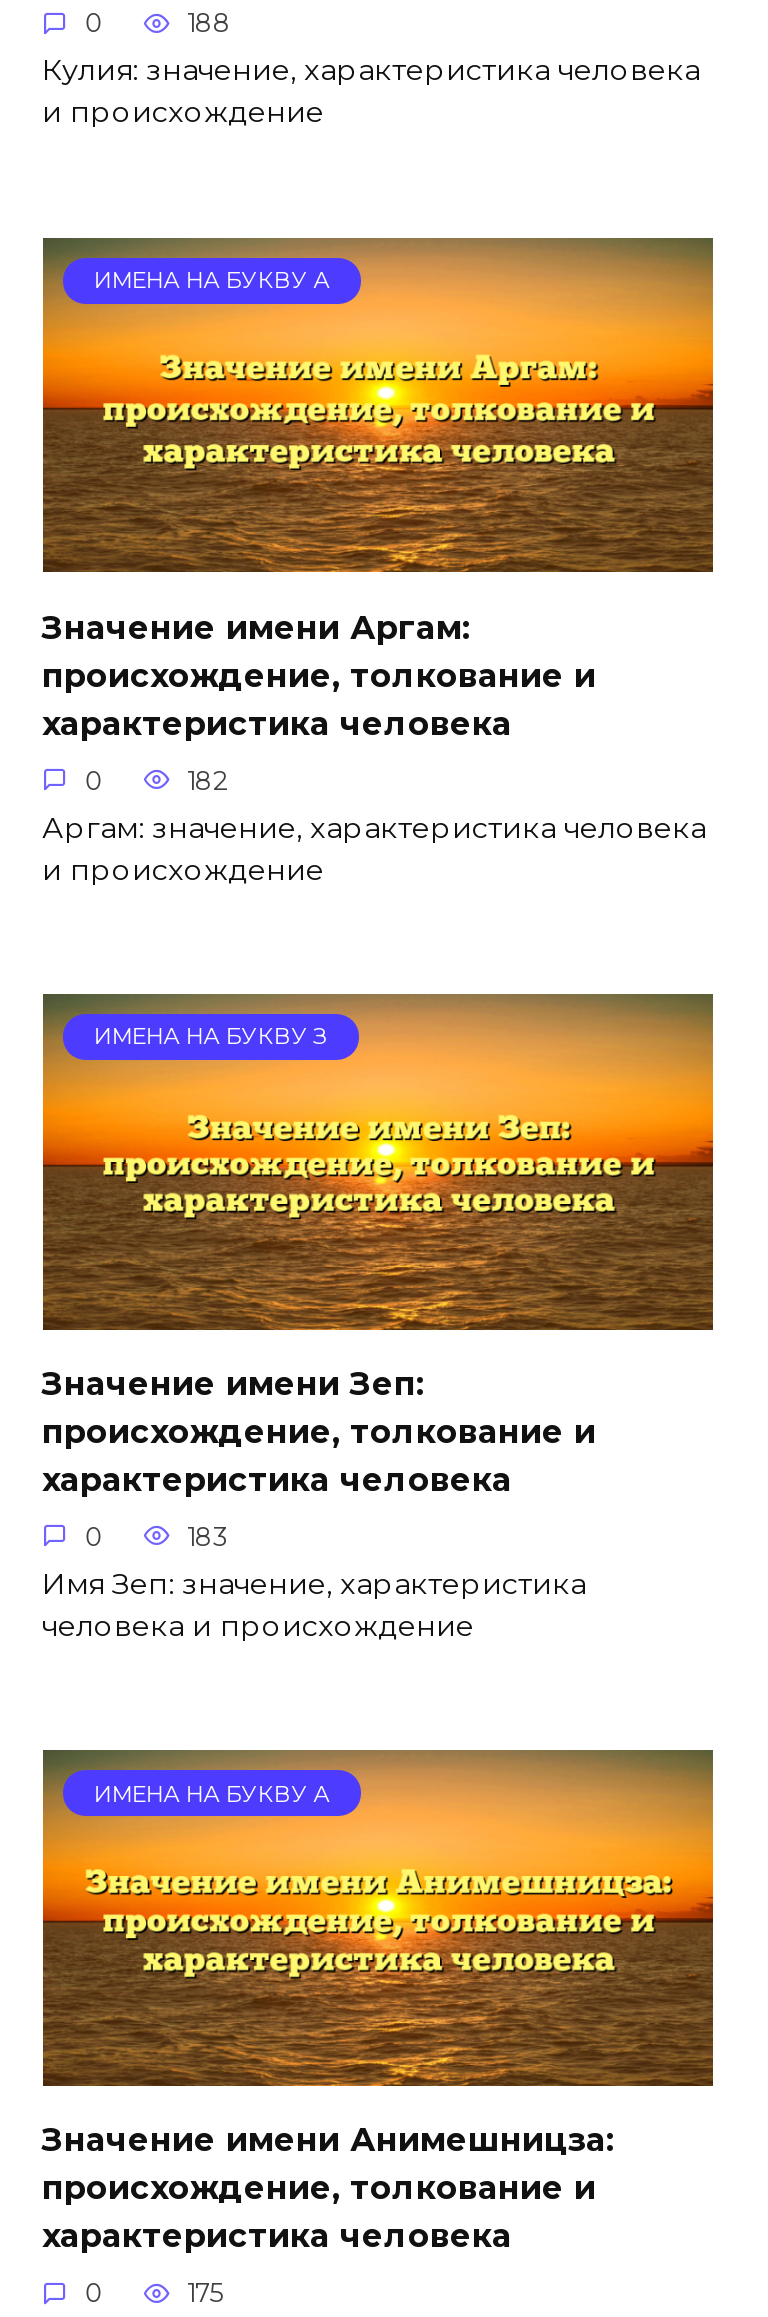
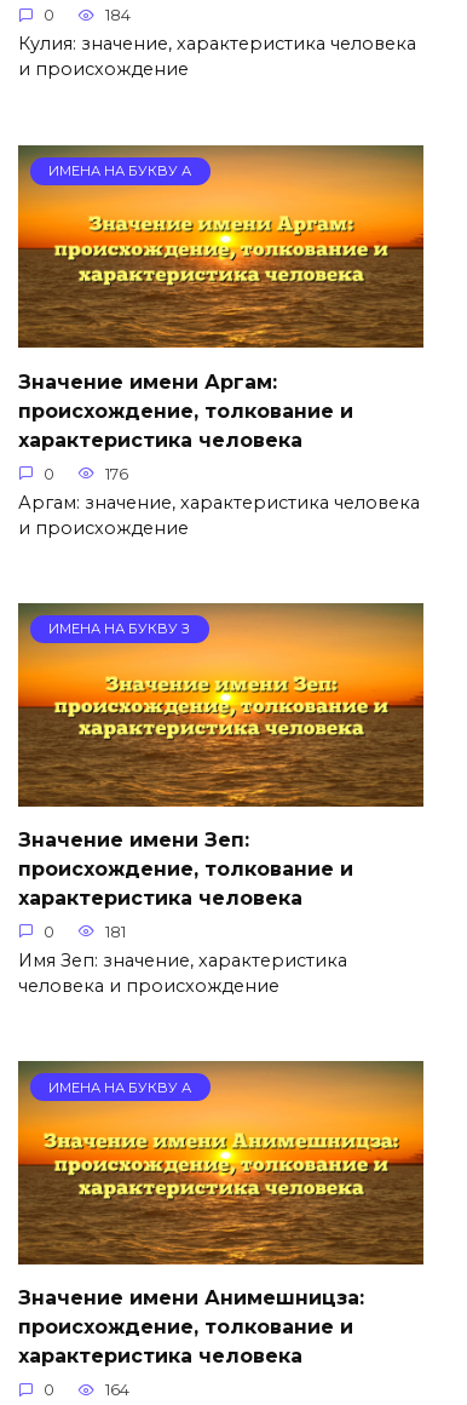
- 188
+ 184

- 182
+ 176

- 183
+ 181

- 175
+ 164
